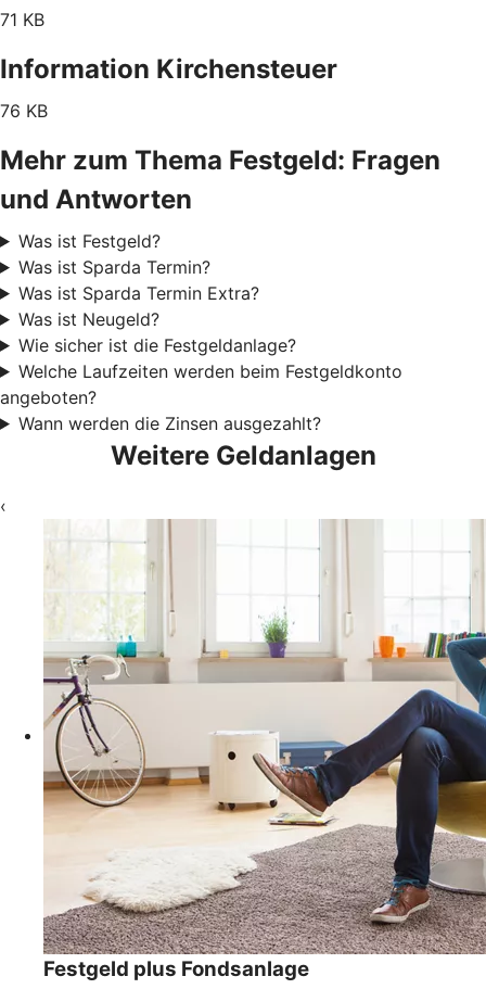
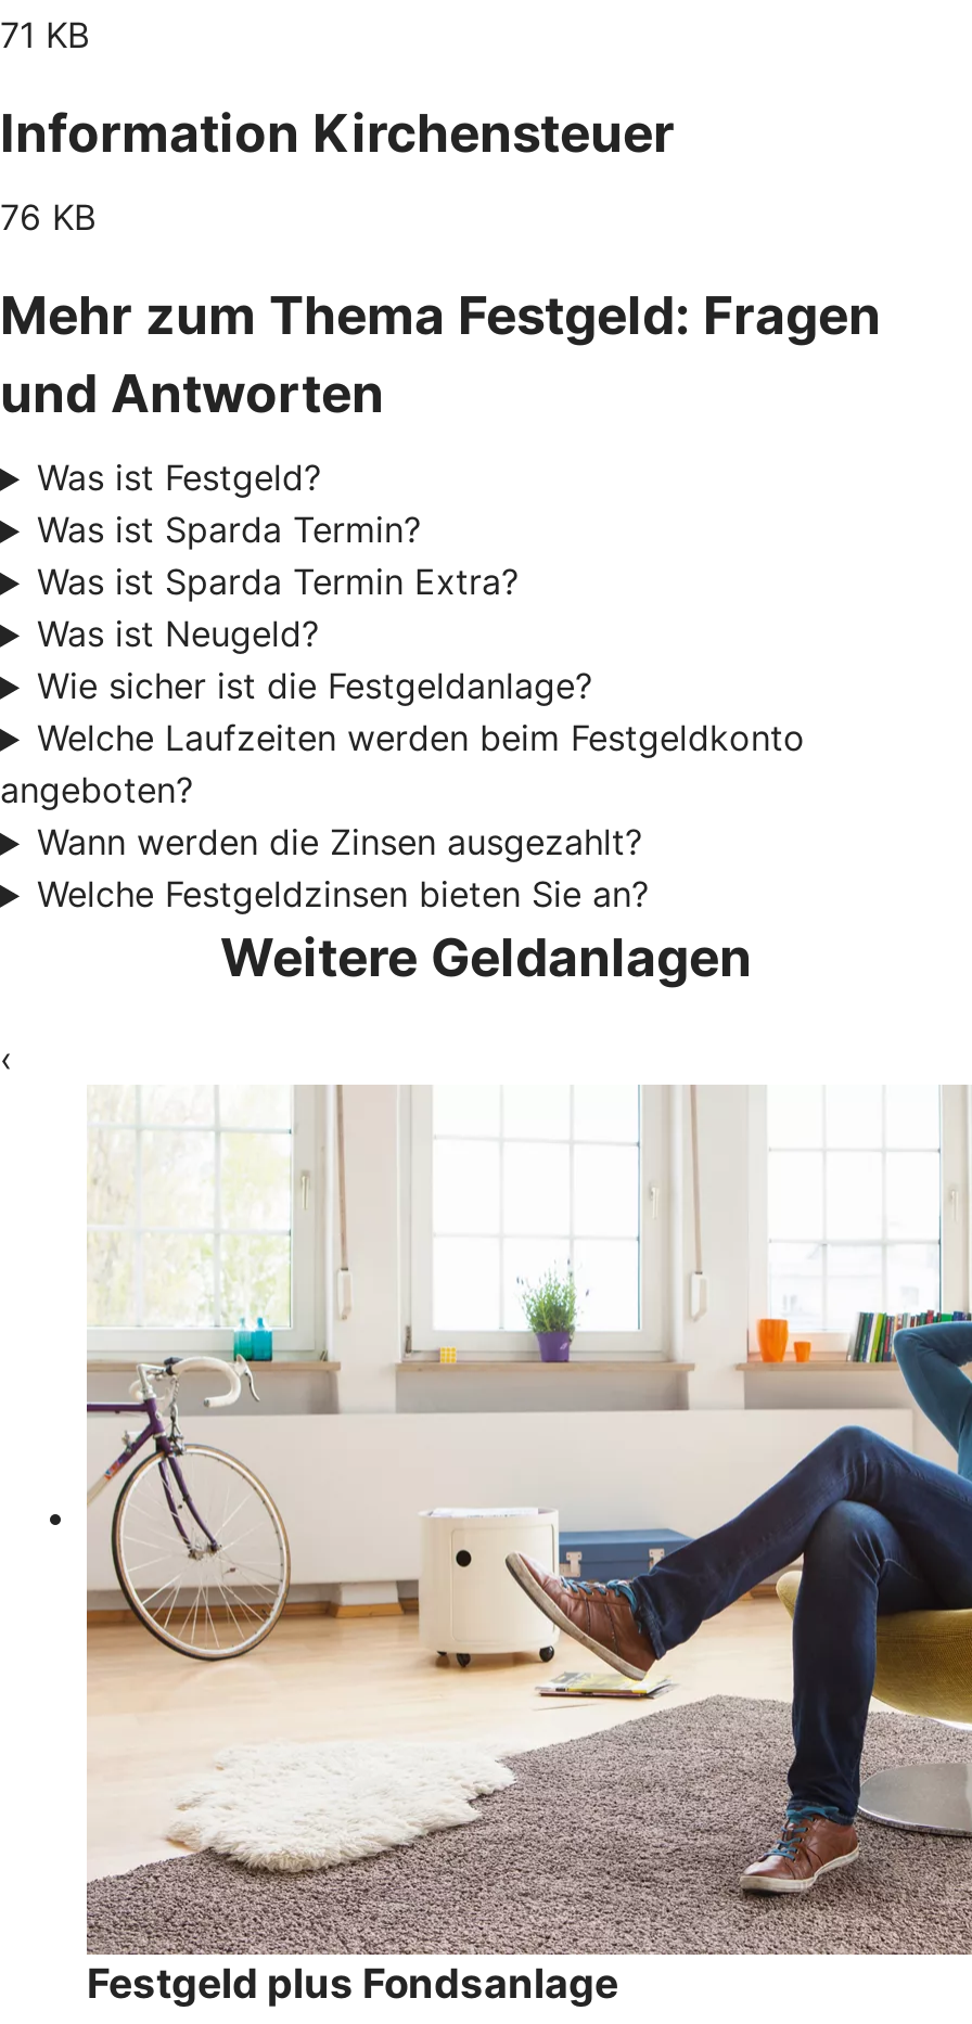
+ Welche Festgeldzinsen bieten Sie an?
